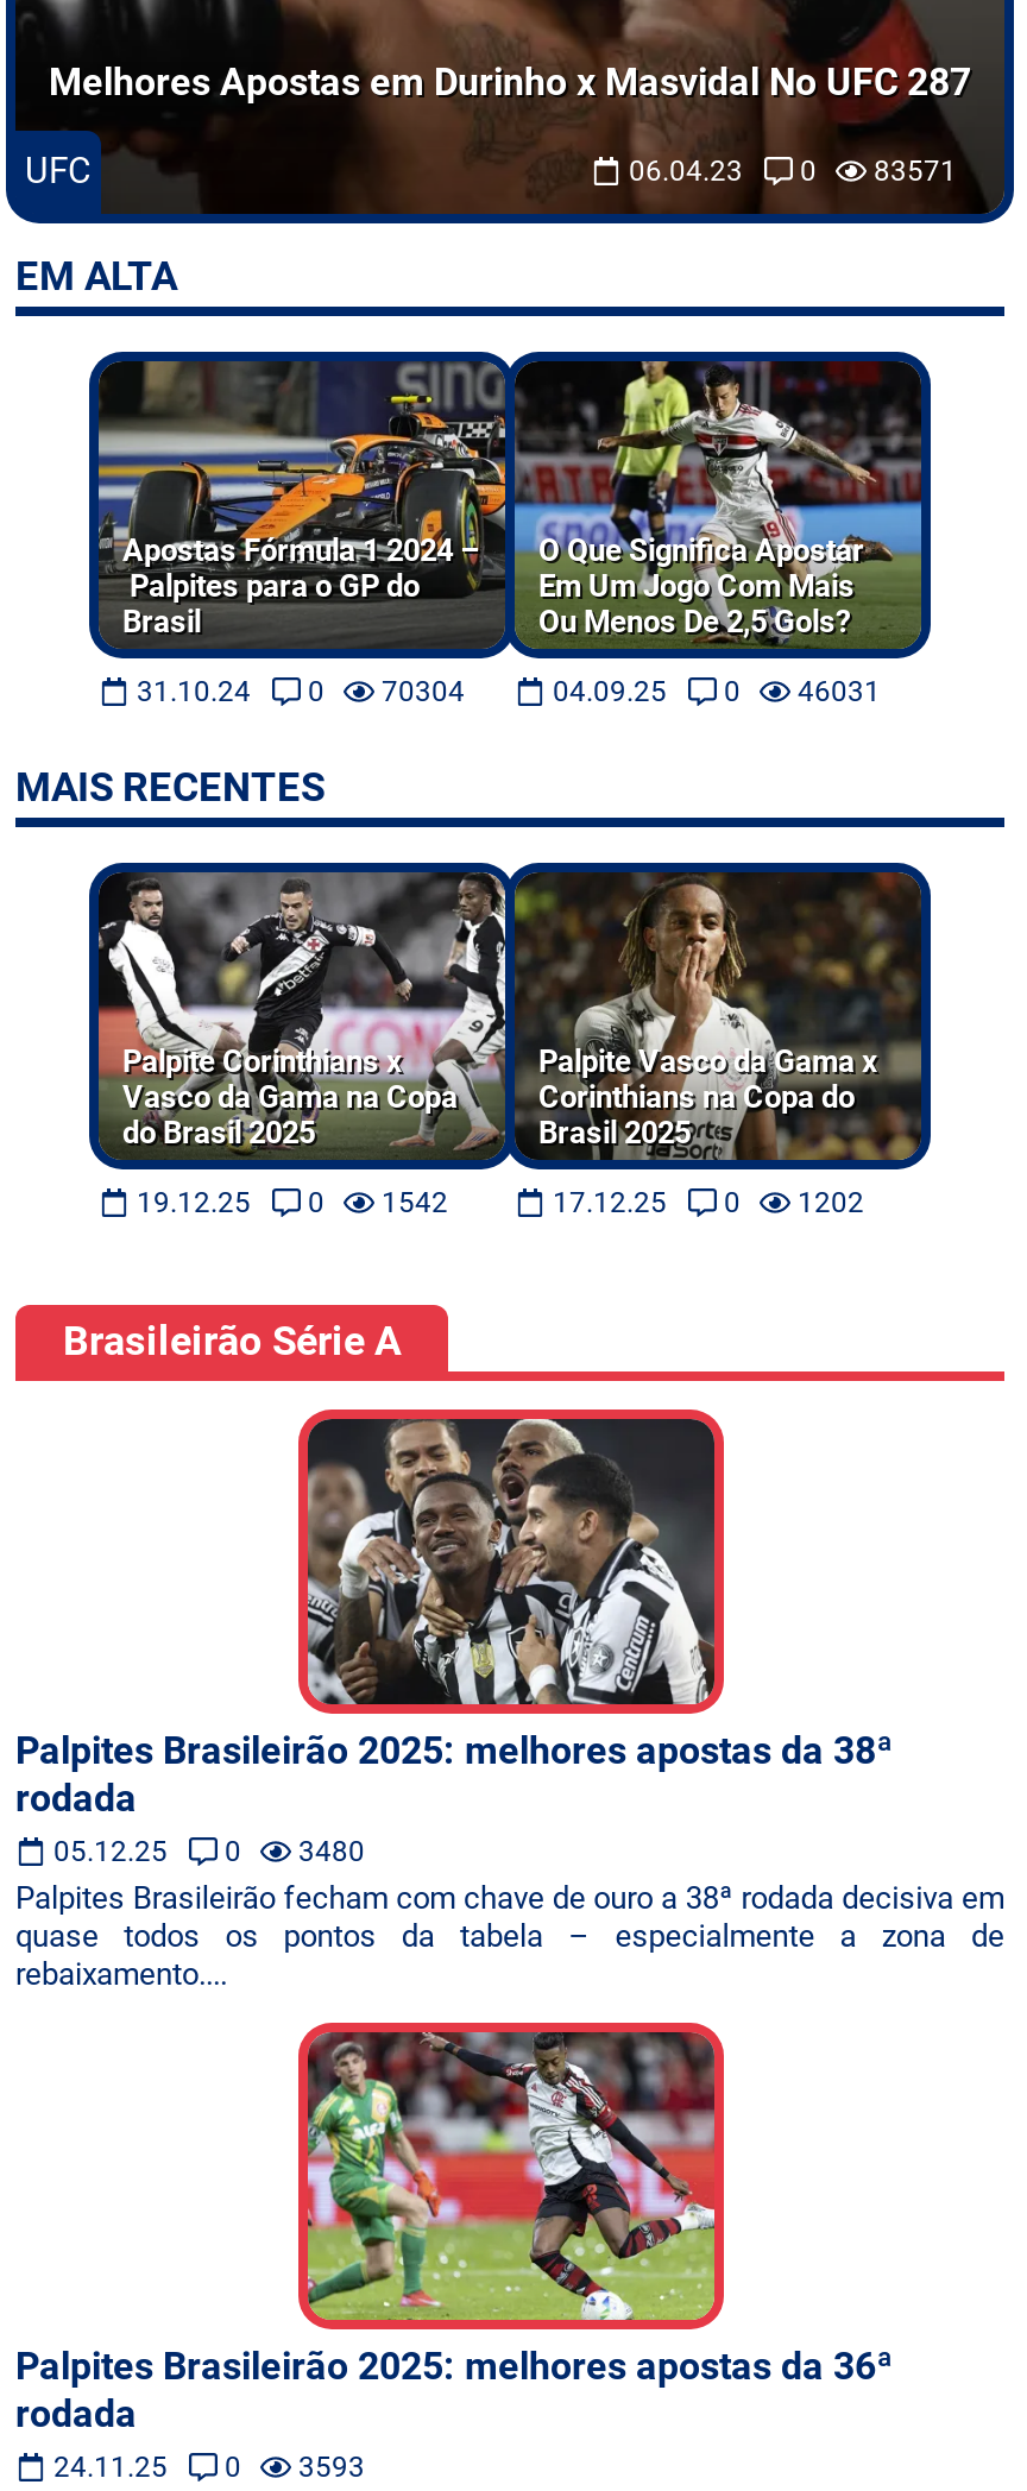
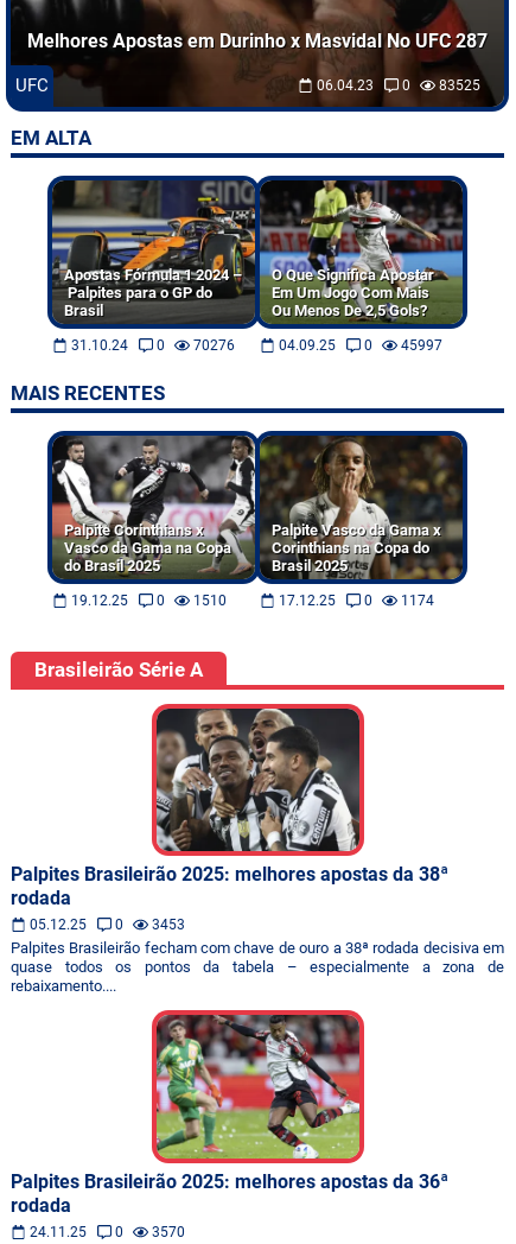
- 06.04.23 0 83571
+ 06.04.23 0 83525

- 31.10.24 0 70304
+ 31.10.24 0 70276

- 04.09.25 0 46031
+ 04.09.25 0 45997

- 19.12.25 0 1542
+ 19.12.25 0 1510

- 17.12.25 0 1202
+ 17.12.25 0 1174

- 05.12.25 0 3480
+ 05.12.25 0 3453

- 24.11.25 0 3593
+ 24.11.25 0 3570
